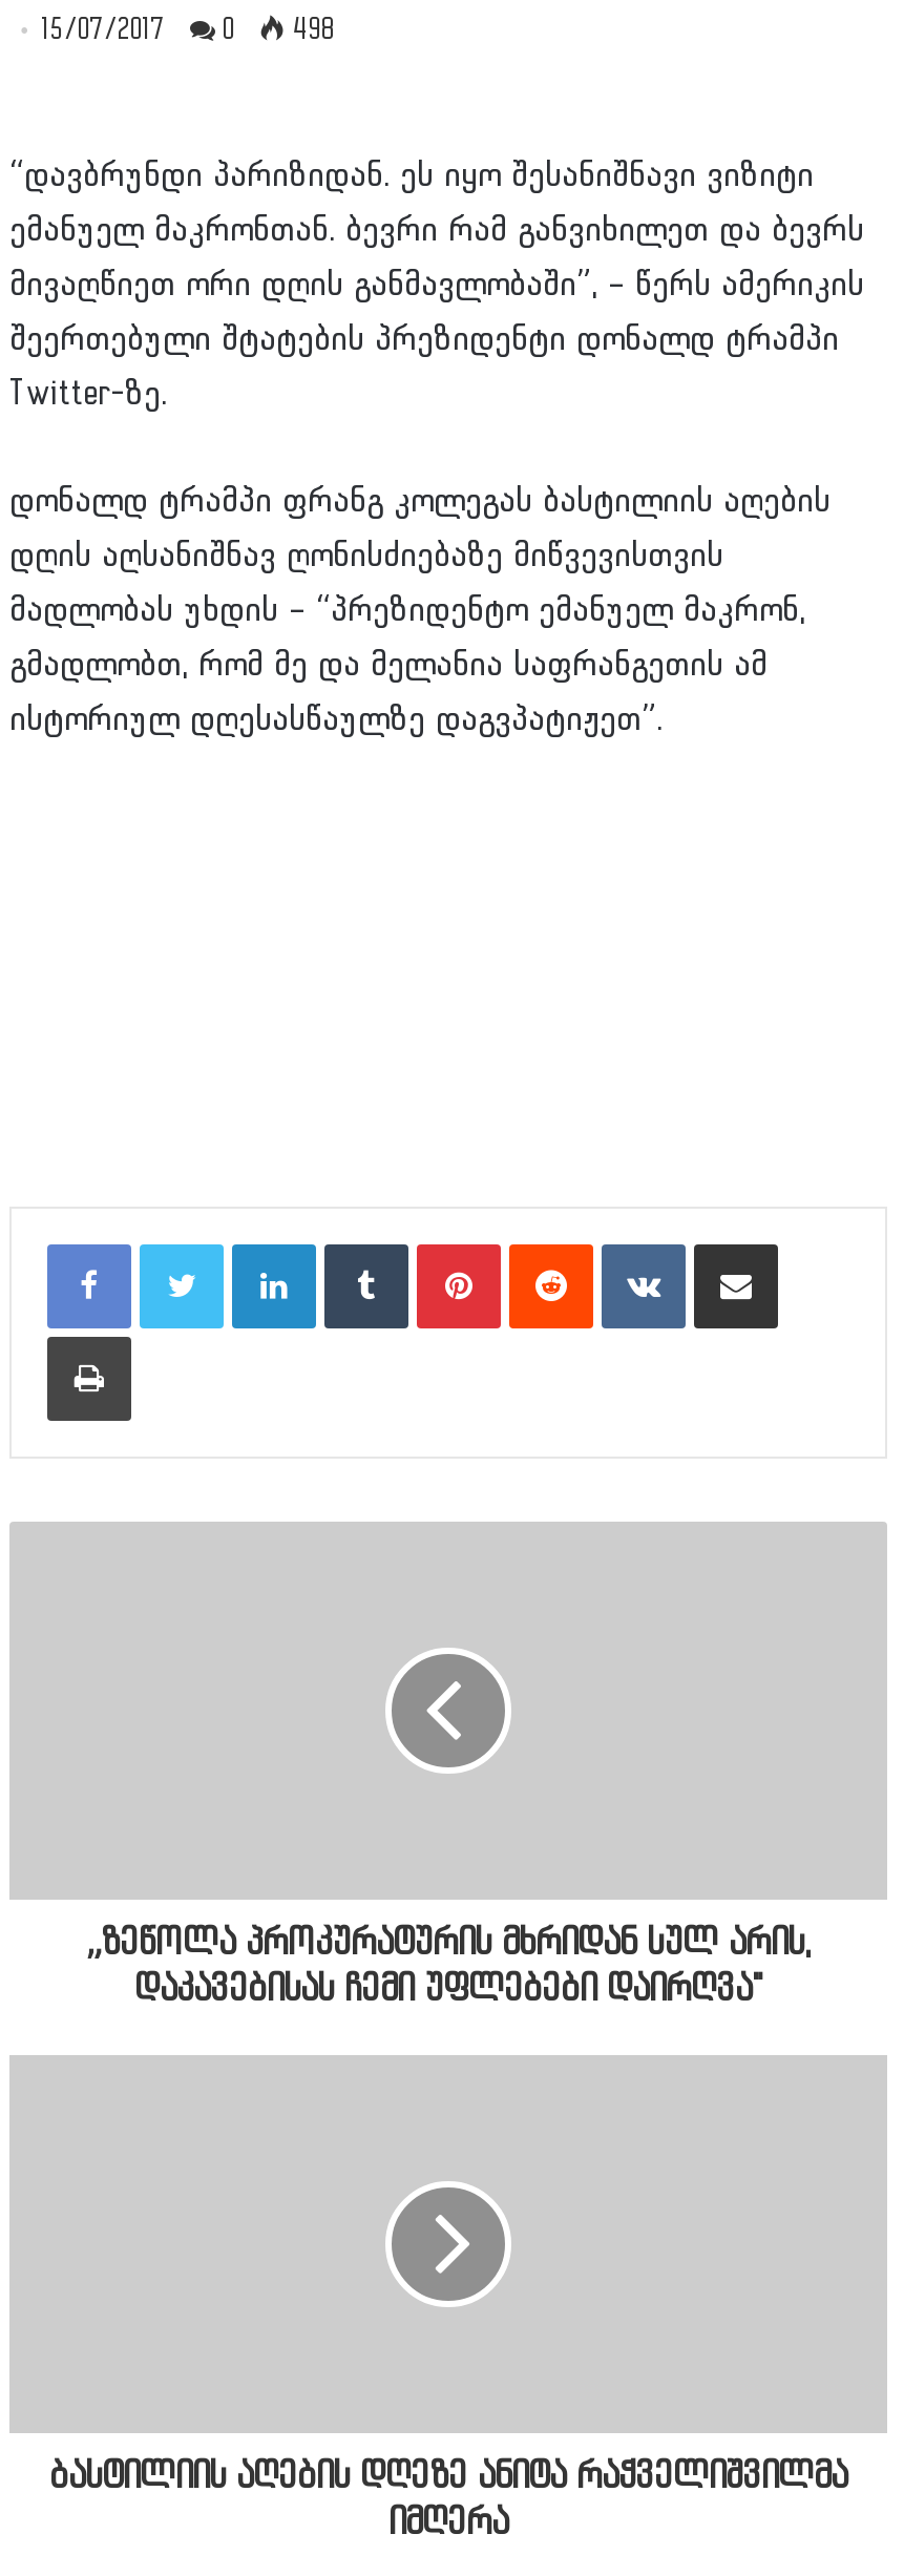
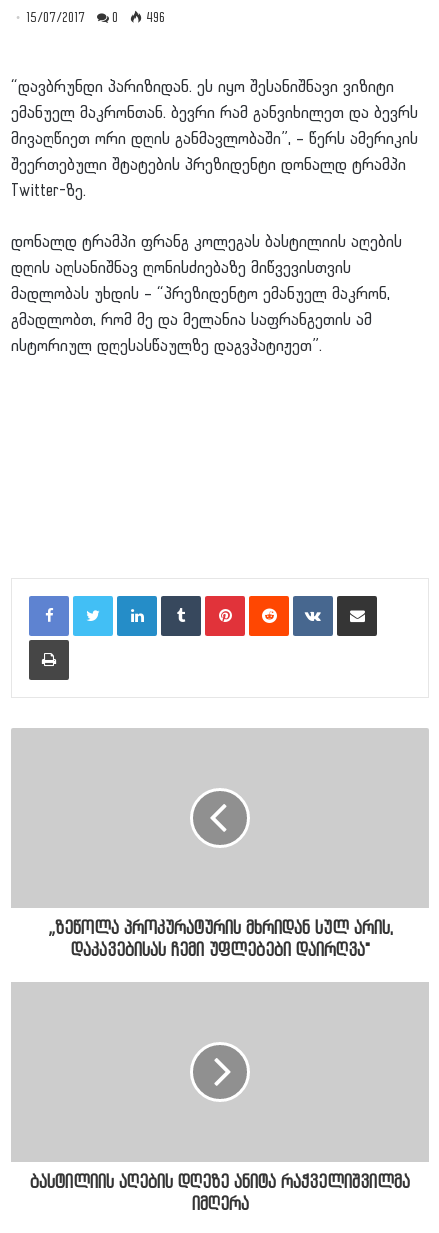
- 15/07/2017 0 498
+ 15/07/2017 0 496
